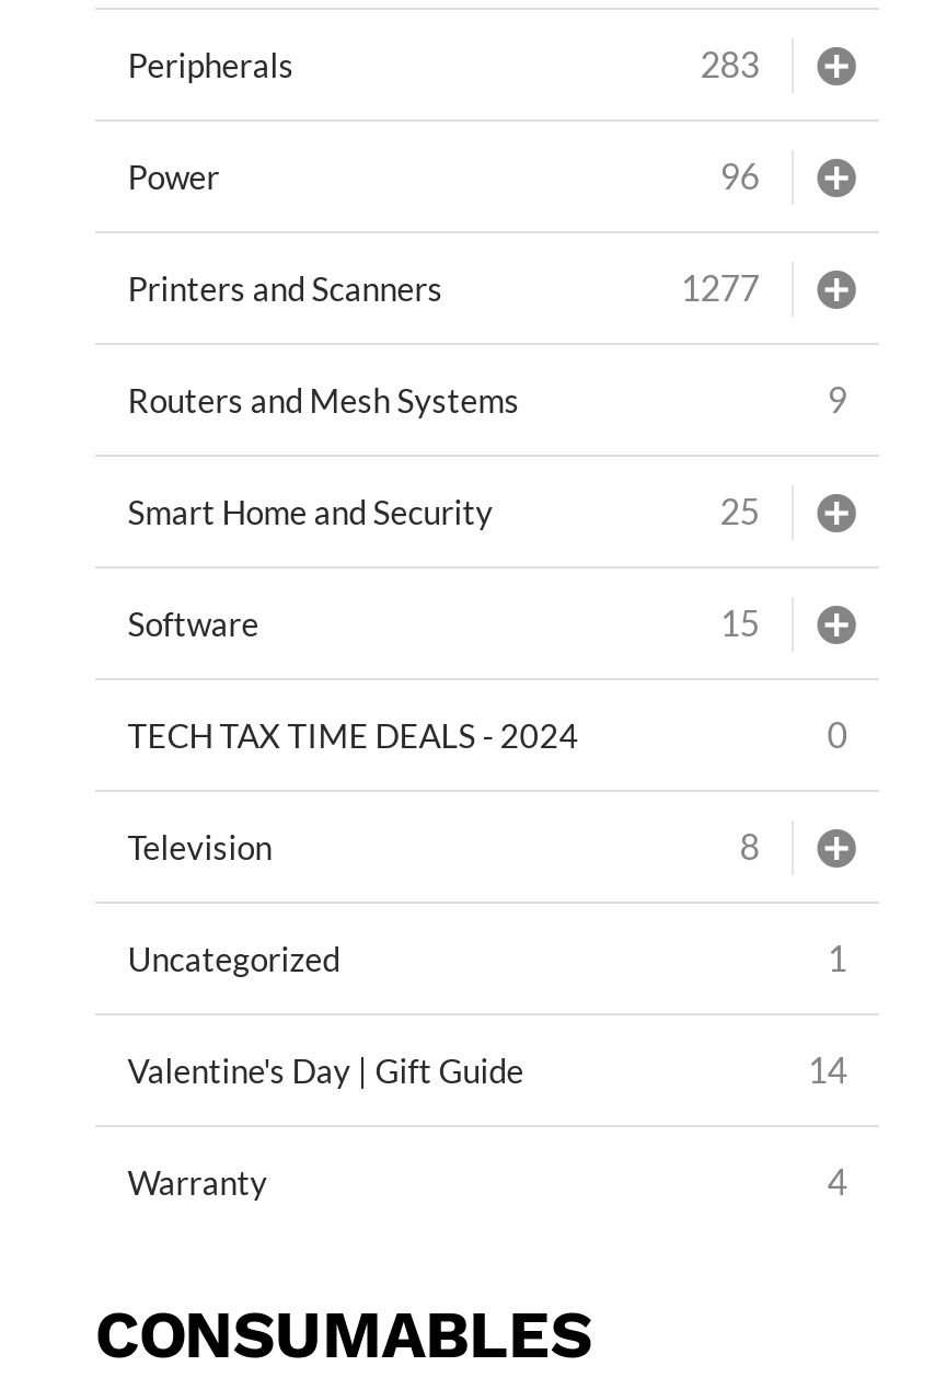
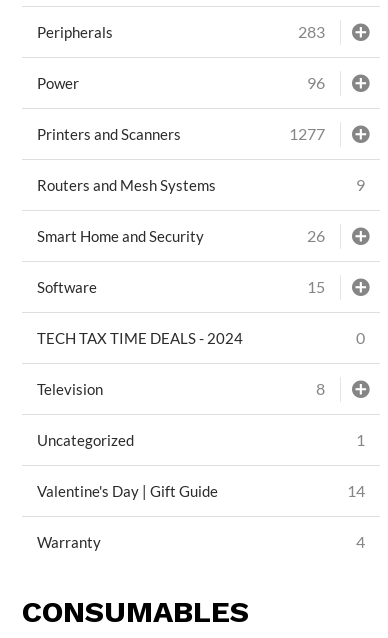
- 25
+ 26
